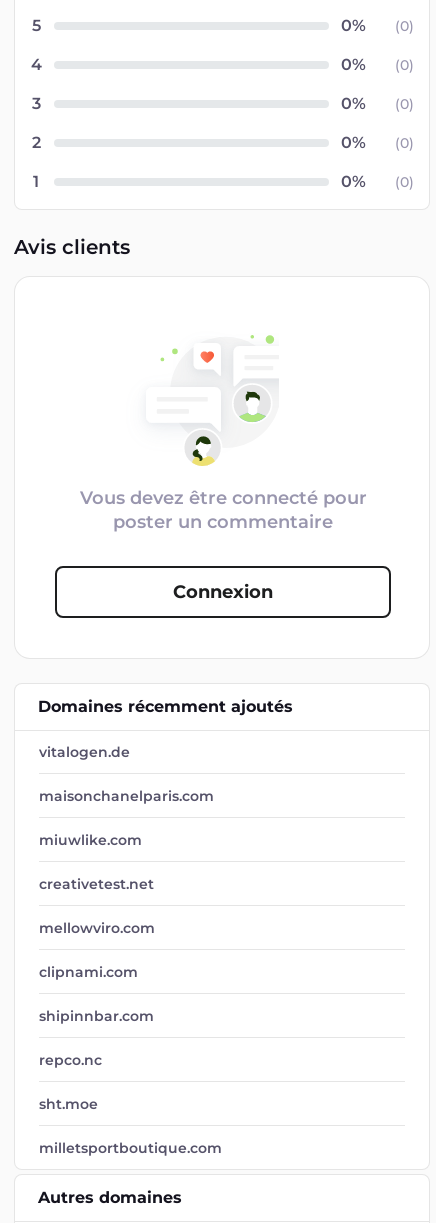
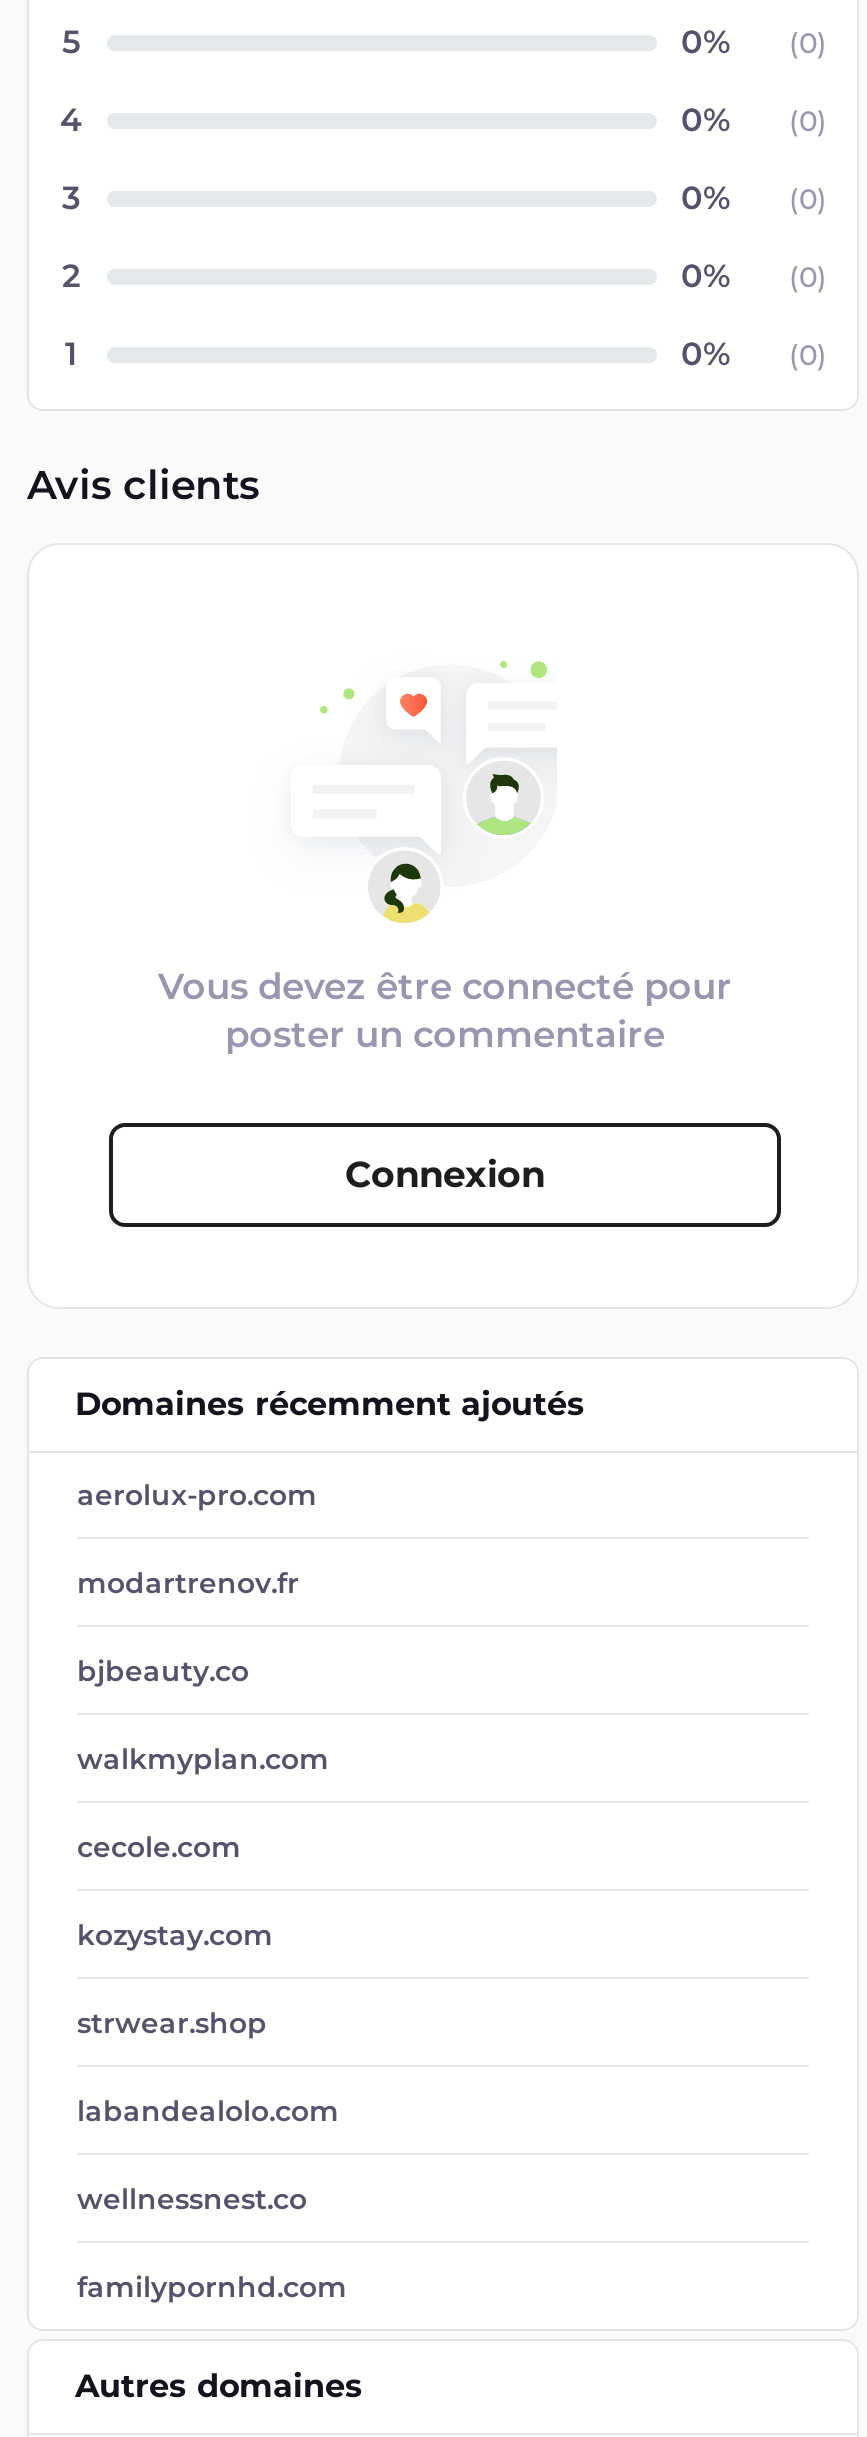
- vitalogen.de
+ aerolux-pro.com

- maisonchanelparis.com
+ modartrenov.fr

- miuwlike.com
+ bjbeauty.co

- creativetest.net
+ walkmyplan.com

- mellowviro.com
+ cecole.com

- clipnami.com
+ kozystay.com

- shipinnbar.com
+ strwear.shop

- repco.nc
+ labandealolo.com

- sht.moe
+ wellnessnest.co

- milletsportboutique.com
+ familypornhd.com
